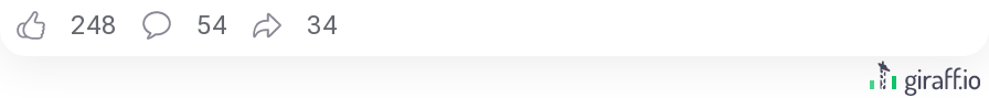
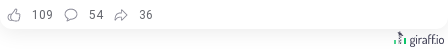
- 248
+ 109

- 34
+ 36
